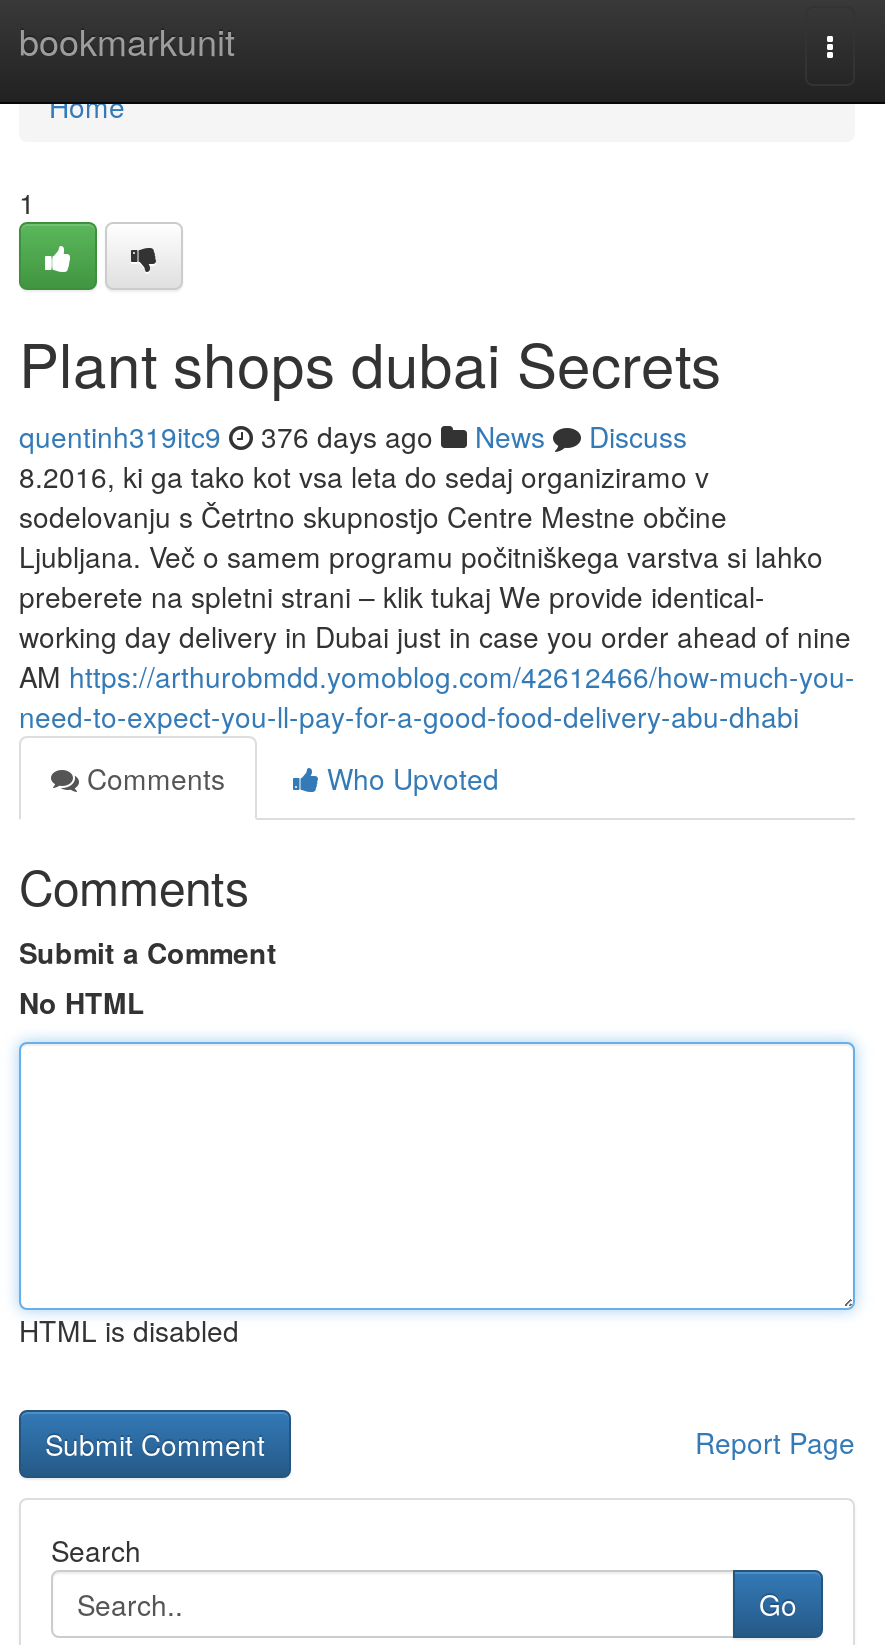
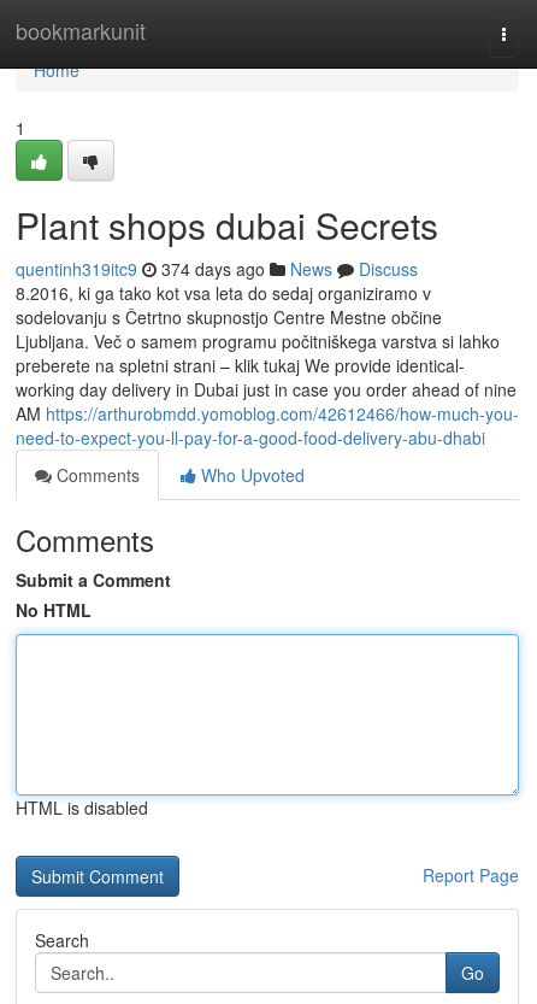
- quentinh319itc9 376 days ago News Discuss
+ quentinh319itc9 374 days ago News Discuss
